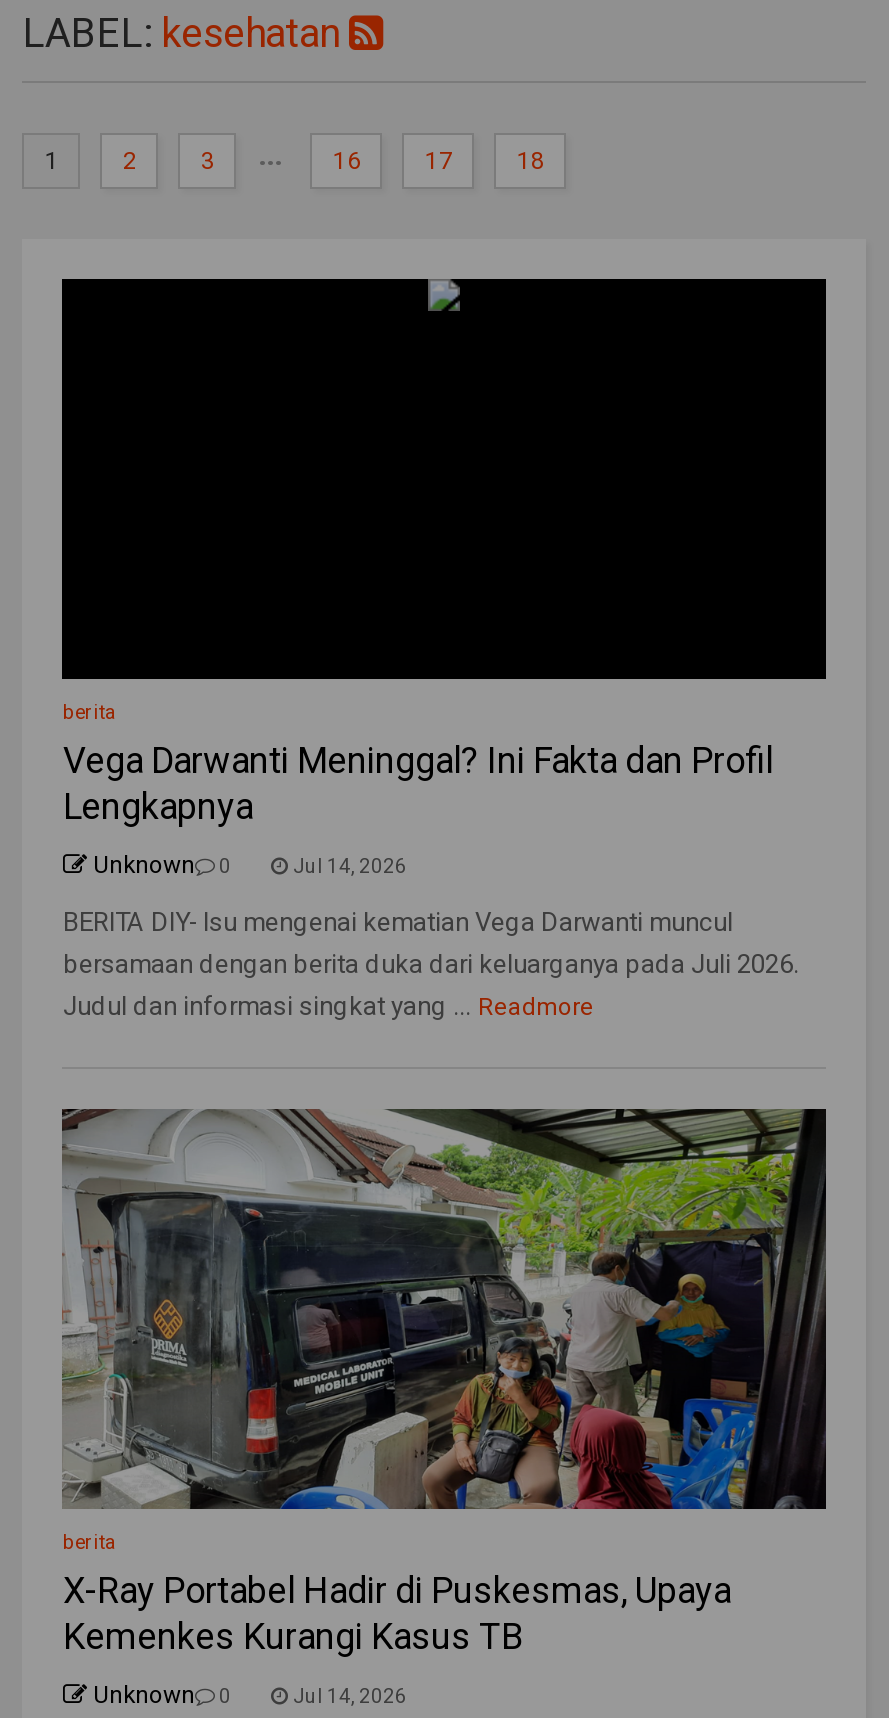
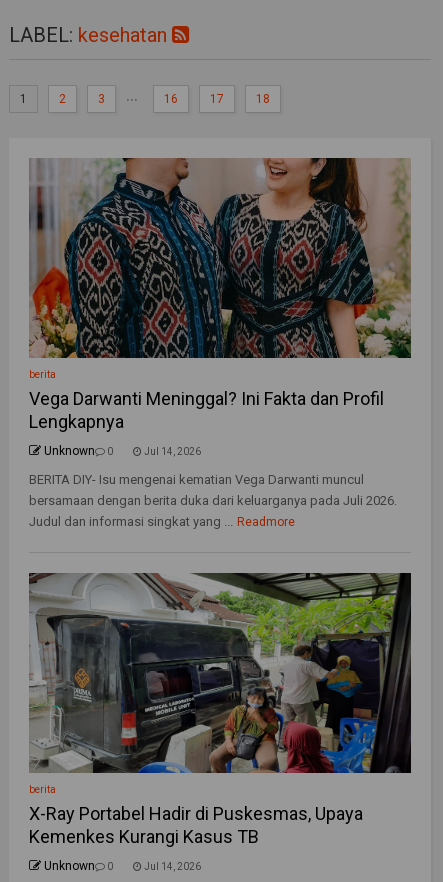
+ [image]
